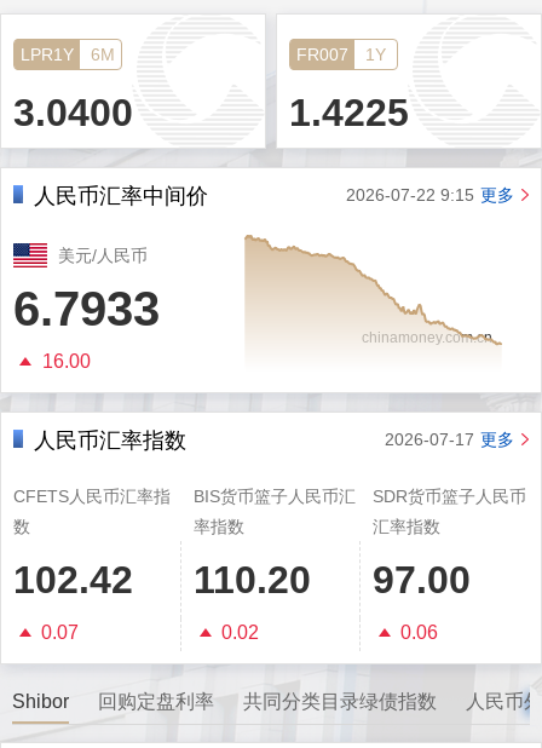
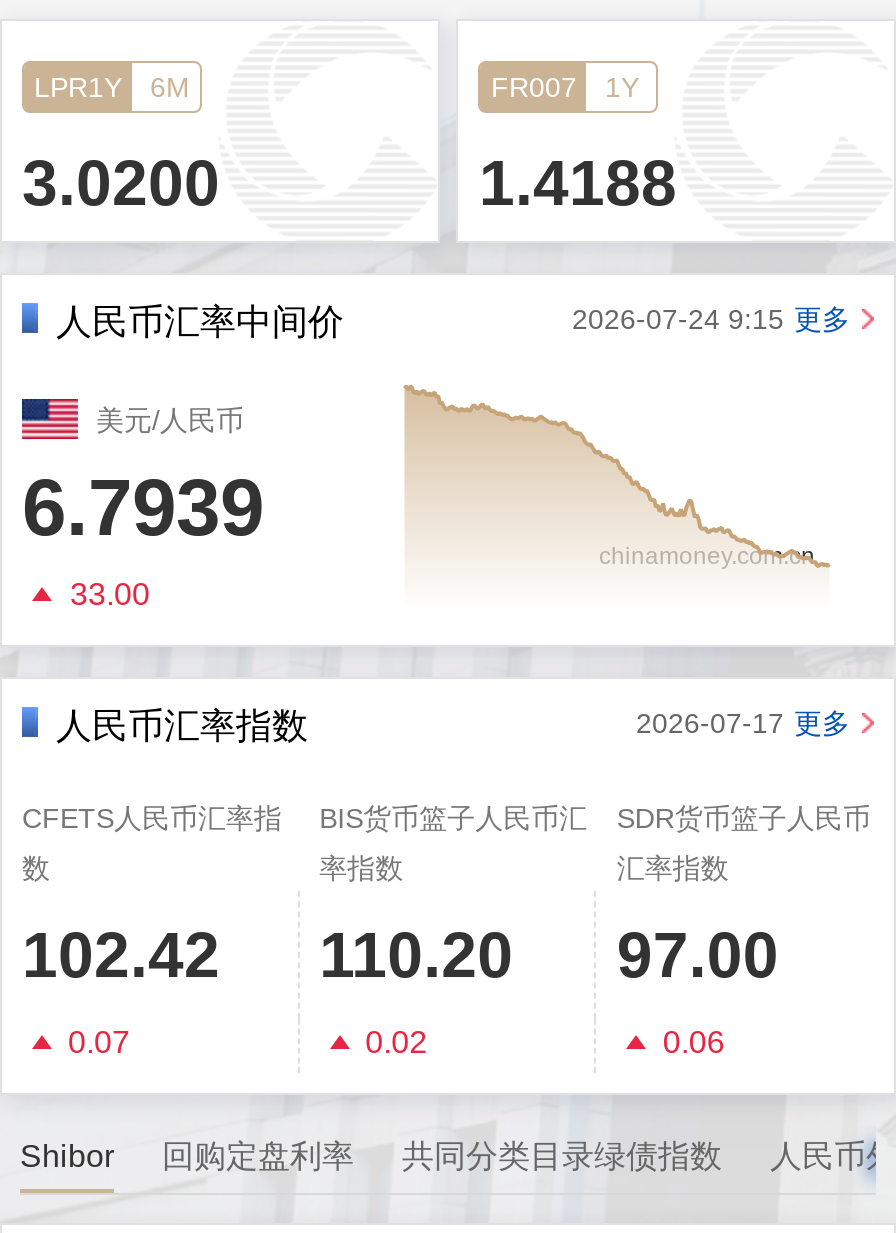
- 3.0400
+ 3.0200

- 1.4225
+ 1.4188

- 2026-07-22 9:15 更多
+ 2026-07-24 9:15 更多

- 6.7933
+ 6.7939

- 16.00
+ 33.00
